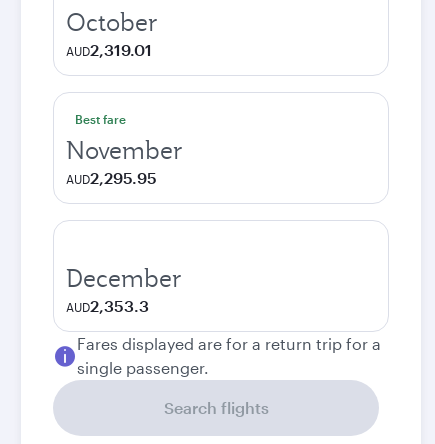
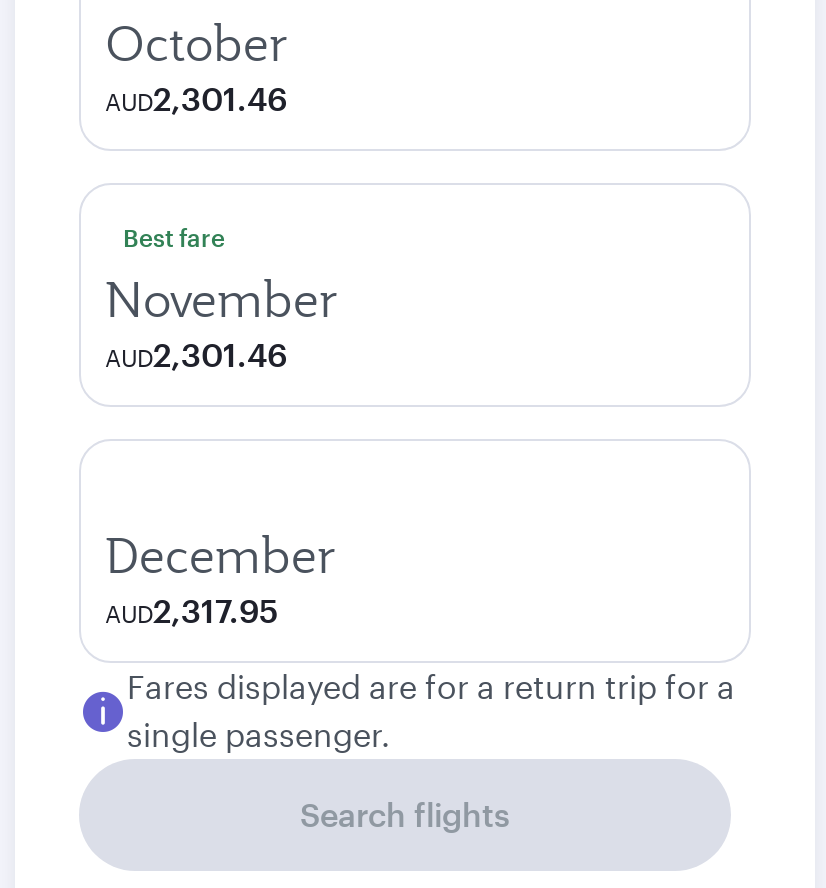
- AUD2,319.01
+ AUD2,301.46

- AUD2,295.95
+ AUD2,301.46

- AUD2,353.3
+ AUD2,317.95
